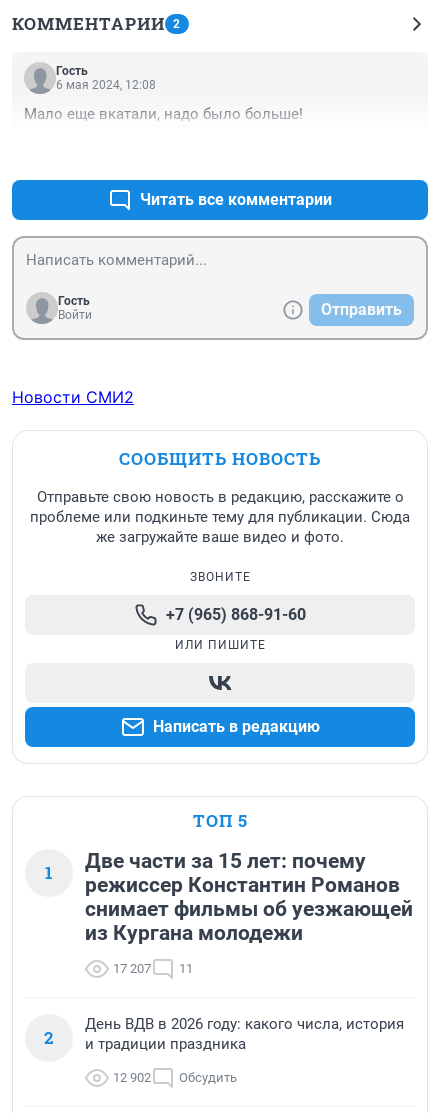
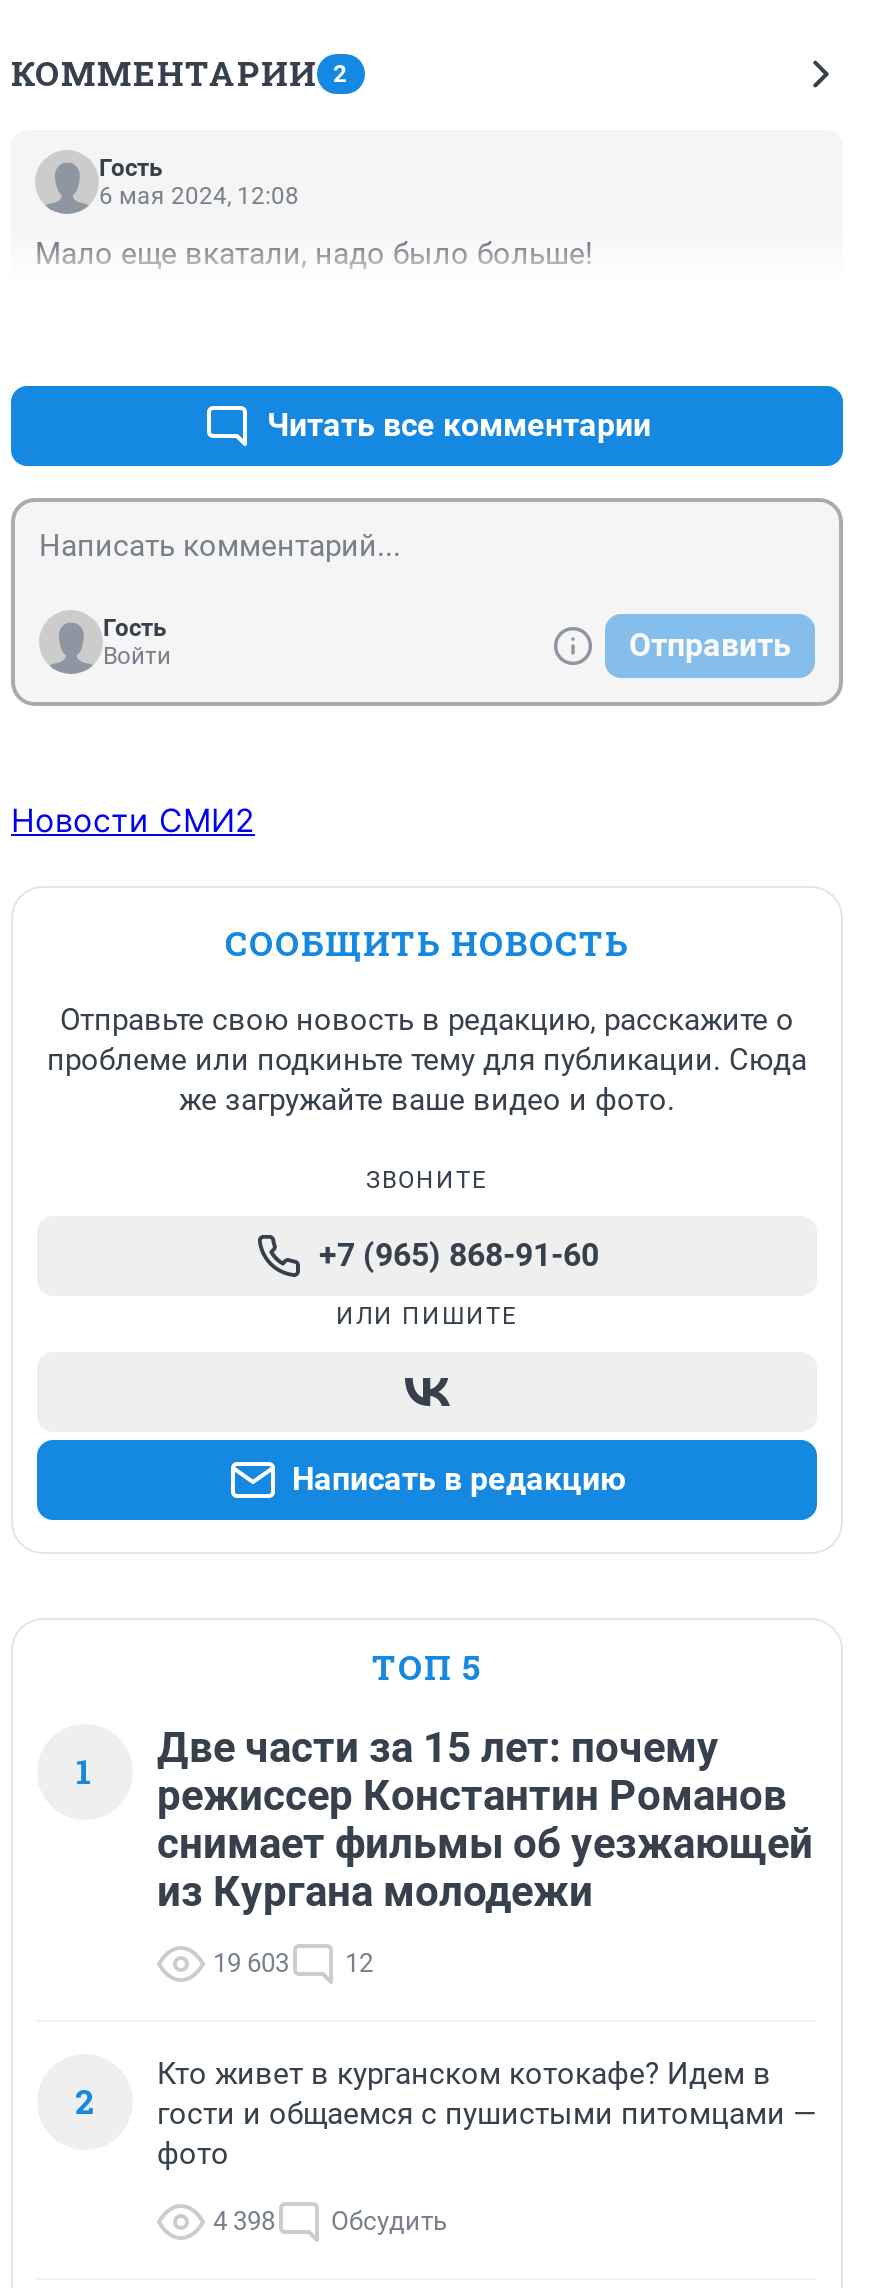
- 17 207
+ 19 603

- 11
+ 12

- День ВДВ в 2026 году: какого числа, история
- и традиции праздника
+ Кто живет в курганском котокафе? Идем в
+ гости и общаемся с пушистыми питомцами —
+ фото

- 12 902 Обсудить
+ 4 398 Обсудить
